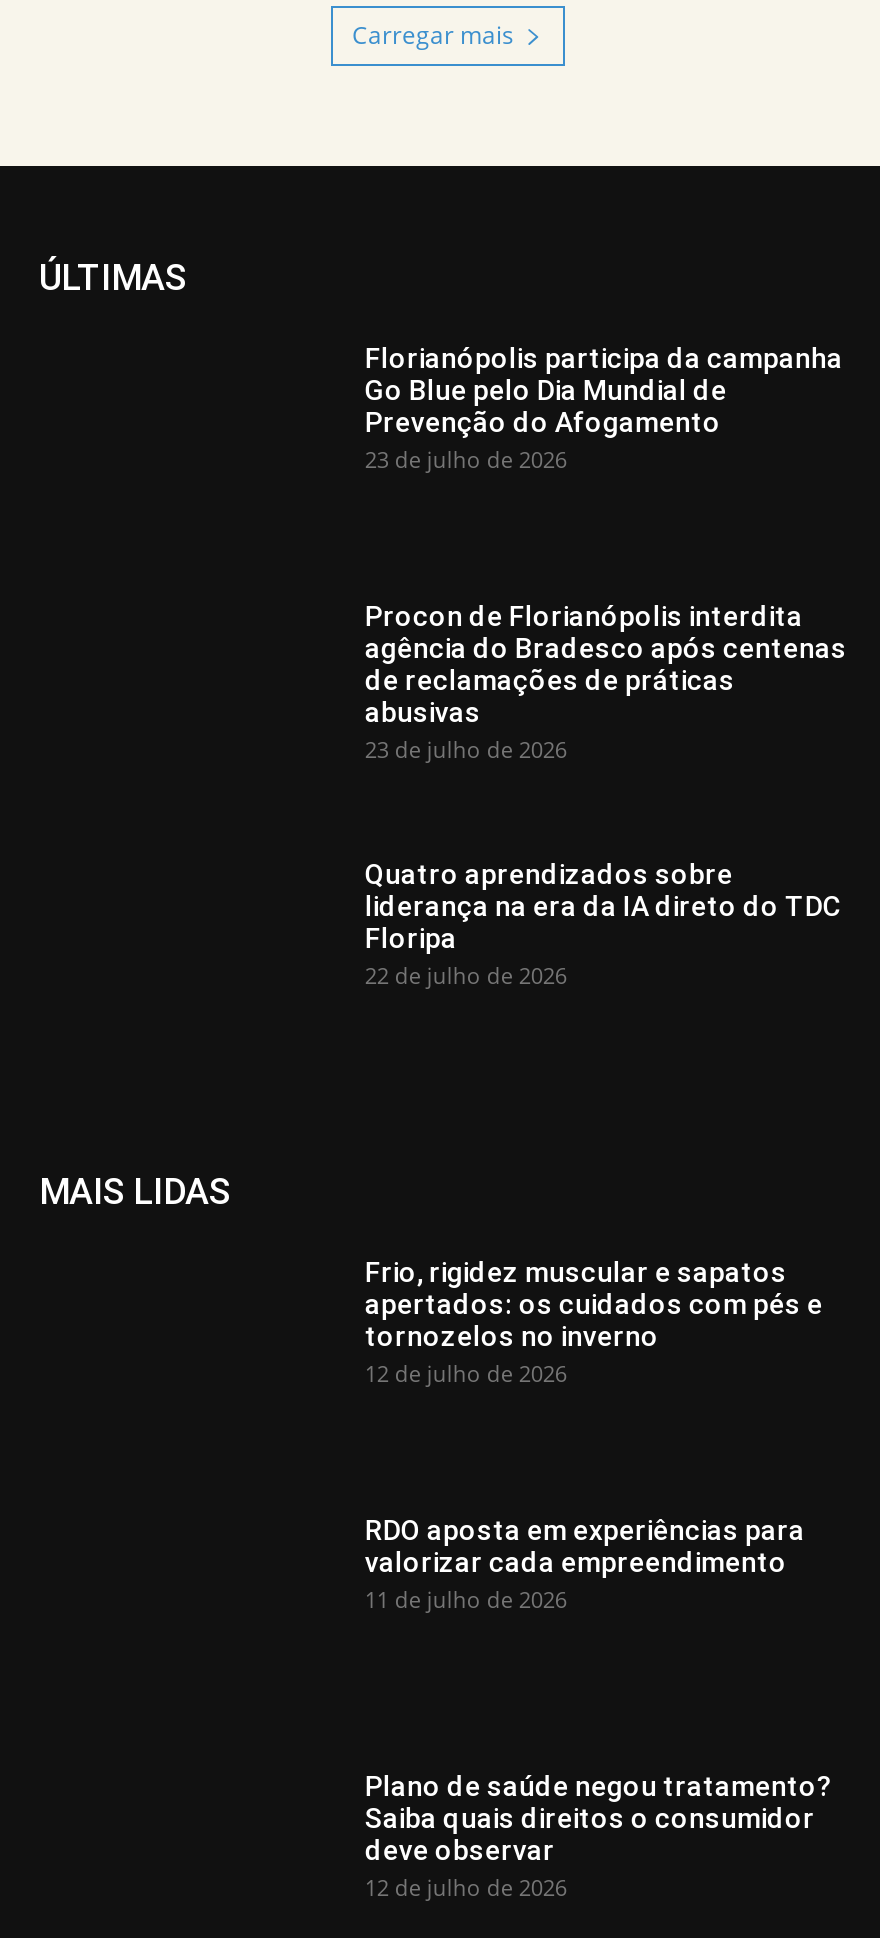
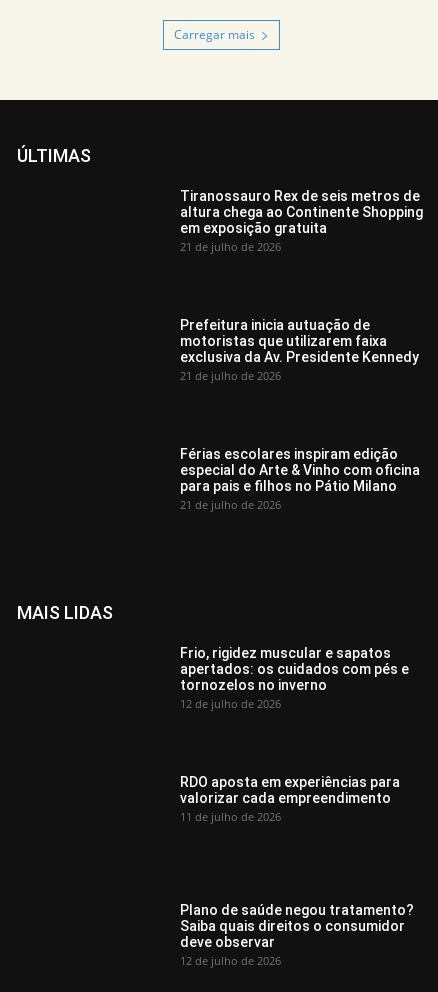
- Florianópolis participa da campanha
- Go Blue pelo Dia Mundial de
- Prevenção do Afogamento
- 23 de julho de 2026
+ Tiranossauro Rex de seis metros de
+ altura chega ao Continente Shopping
+ em exposição gratuita
+ 21 de julho de 2026

- Procon de Florianópolis interdita
- agência do Bradesco após centenas
- de reclamações de práticas
- abusivas
- 23 de julho de 2026
+ Prefeitura inicia autuação de
+ motoristas que utilizarem faixa
+ exclusiva da Av. Presidente Kennedy
+ 21 de julho de 2026

- Quatro aprendizados sobre
- liderança na era da IA direto do TDC
- Floripa
- 22 de julho de 2026
+ Férias escolares inspiram edição
+ especial do Arte & Vinho com oficina
+ para pais e filhos no Pátio Milano
+ 21 de julho de 2026
